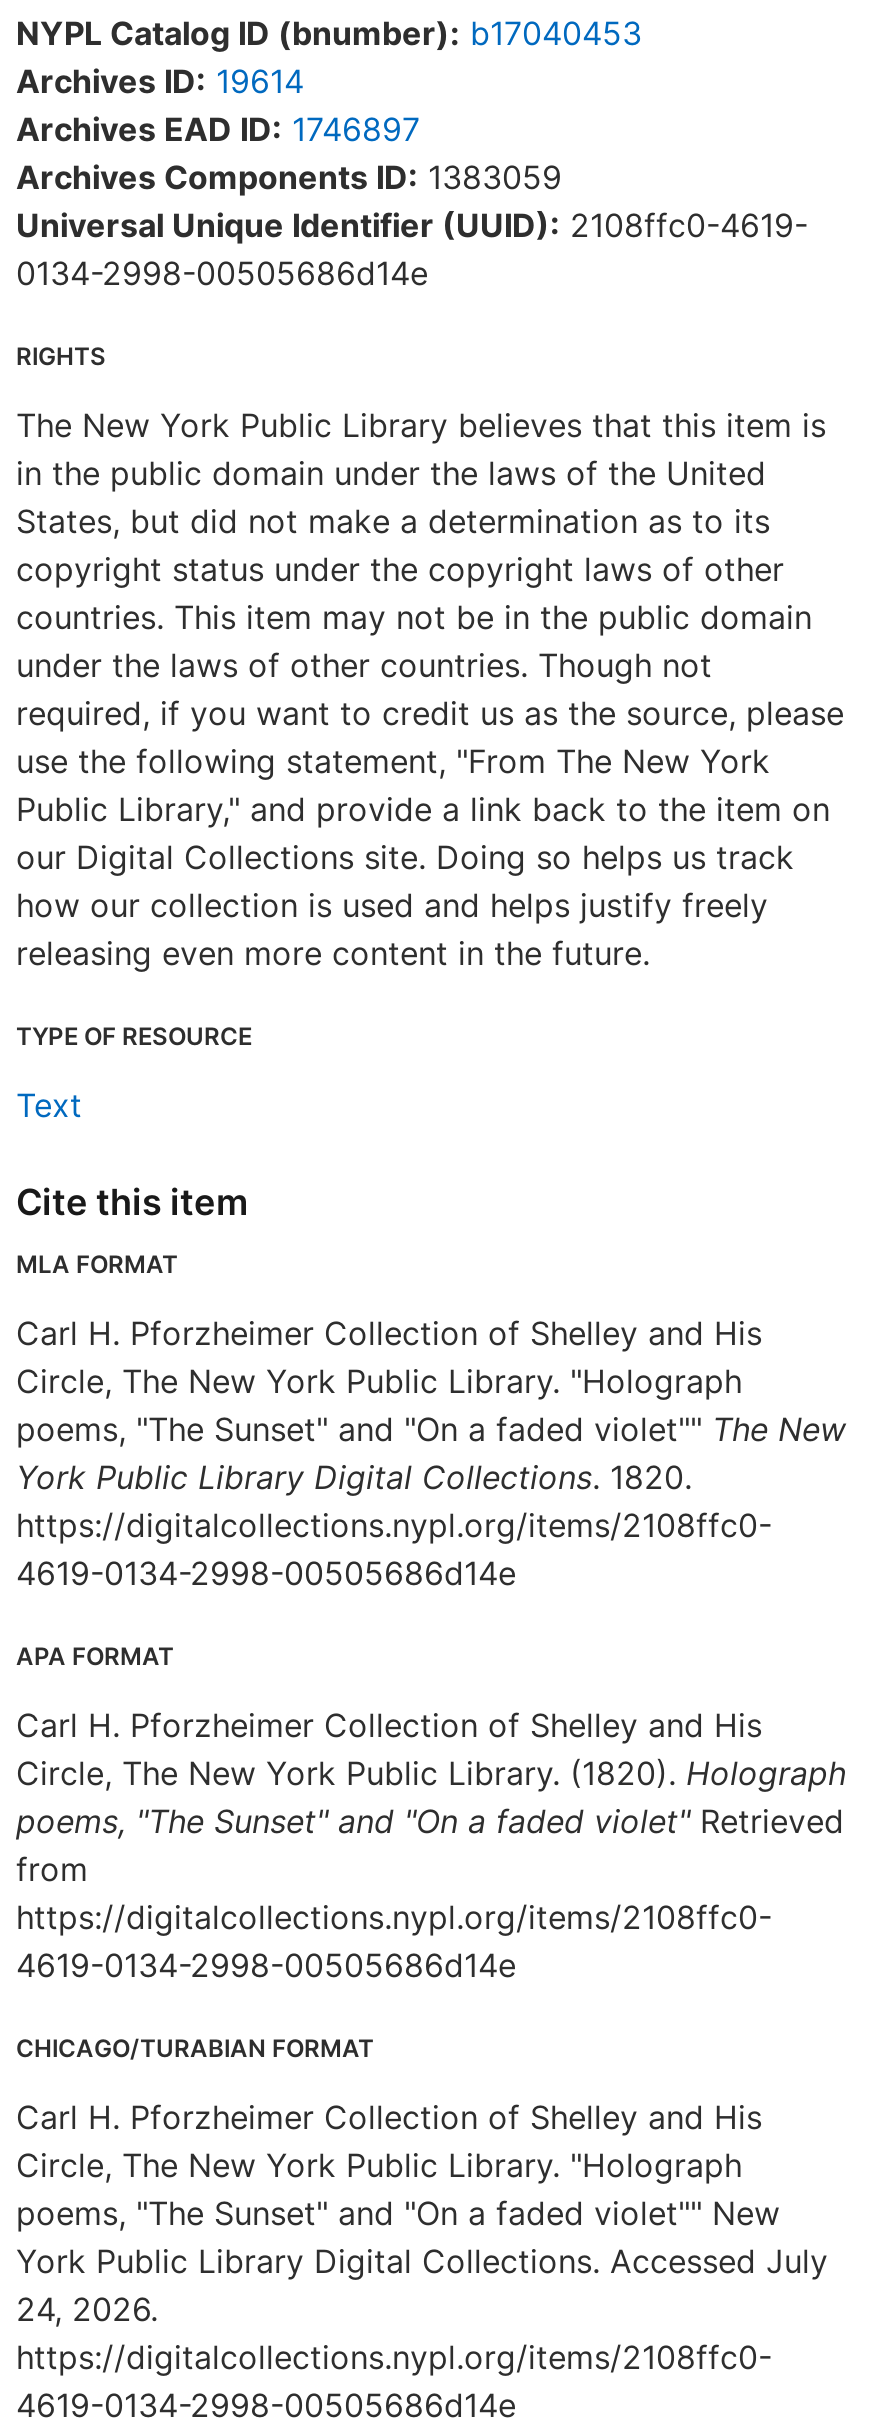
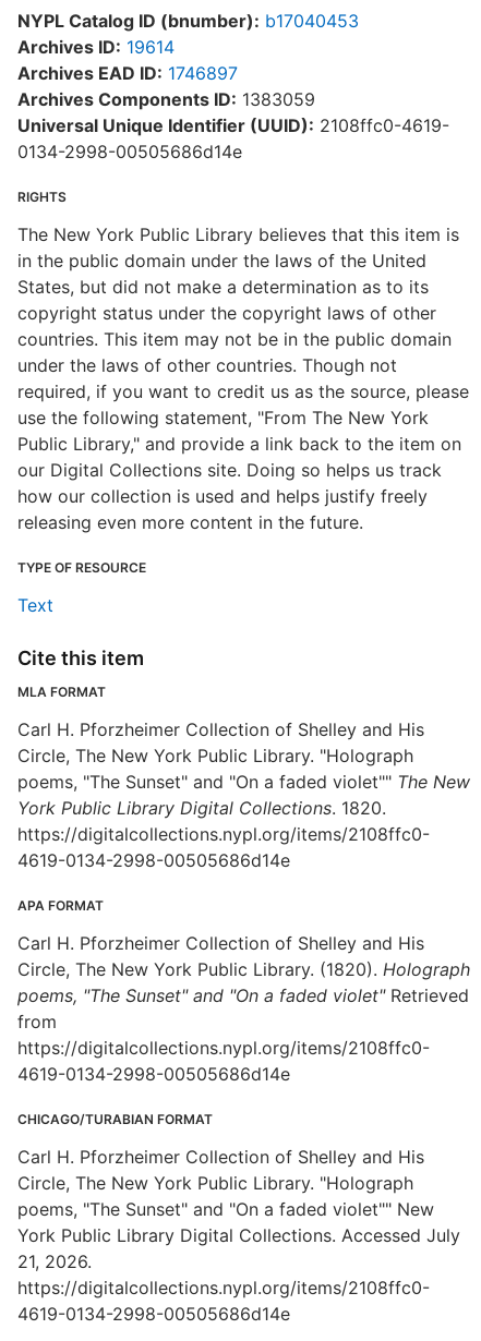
- 24, 2026.
+ 21, 2026.
